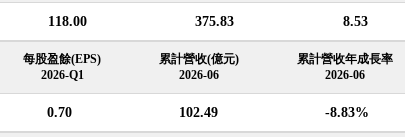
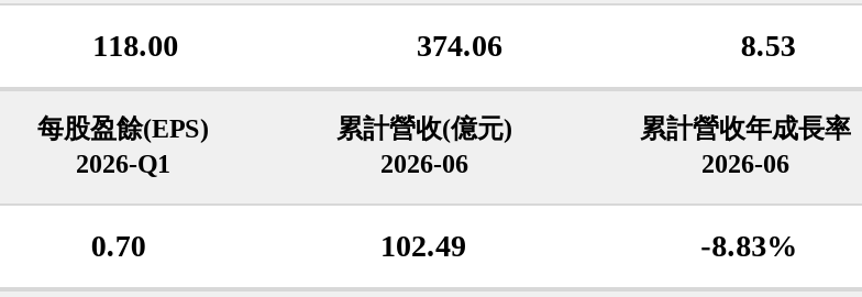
- 375.83
+ 374.06
